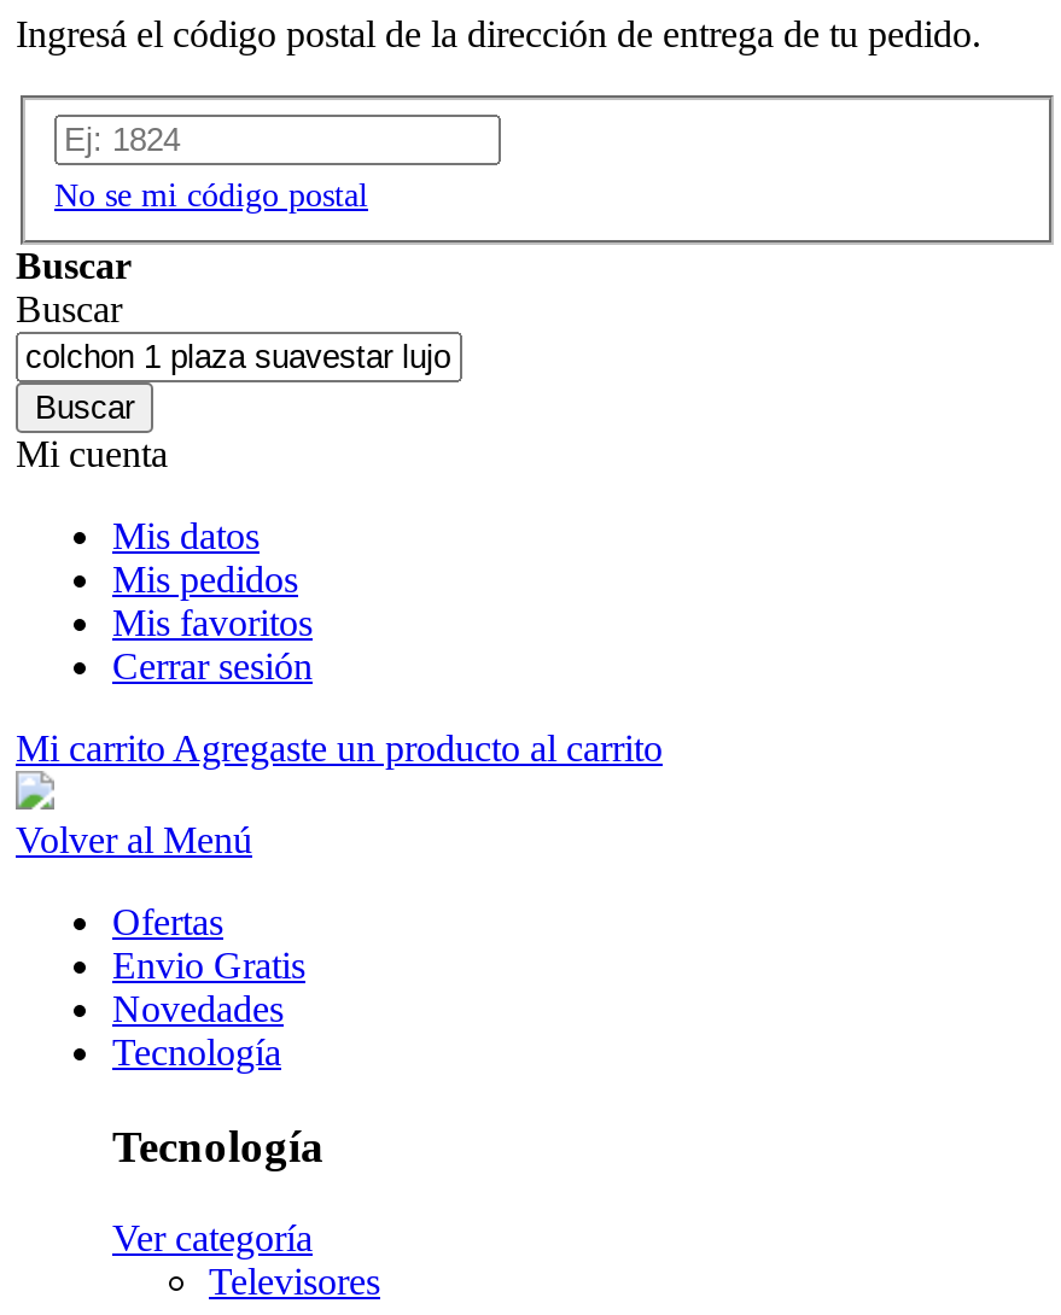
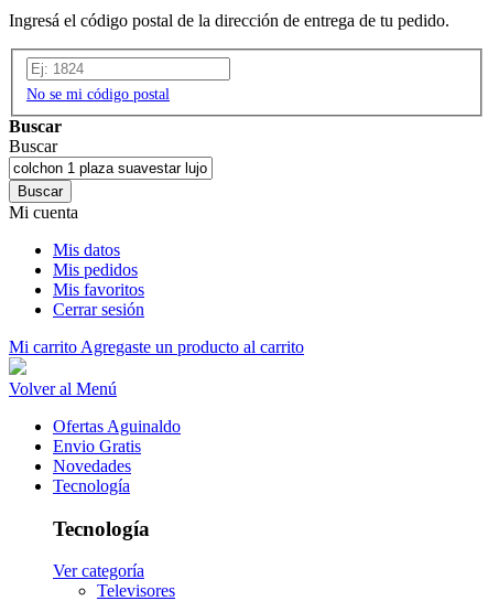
- Ofertas
+ Ofertas Aguinaldo
